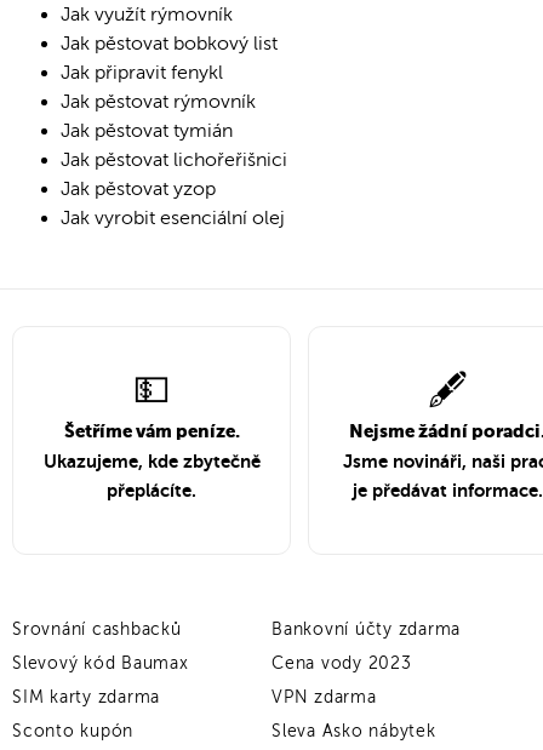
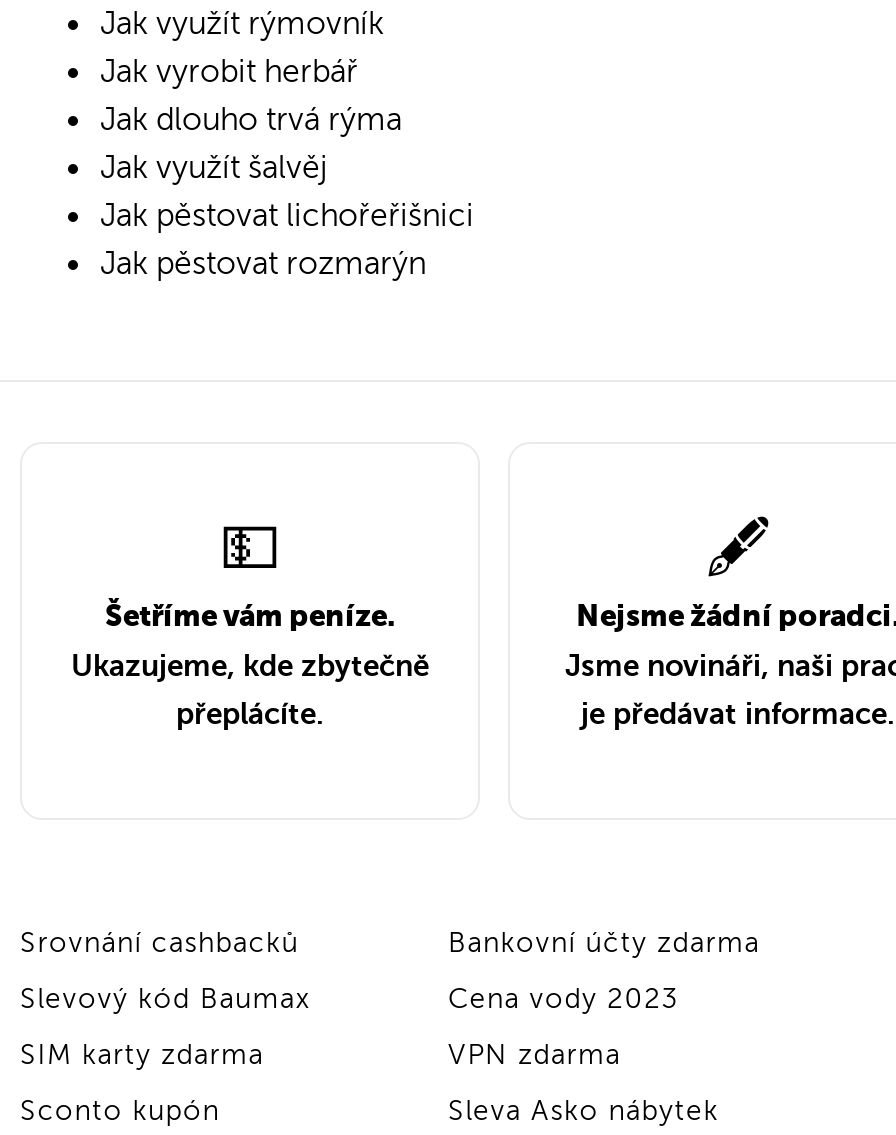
- Jak pěstovat bobkový list
- Jak připravit fenykl
- Jak pěstovat rýmovník
- Jak pěstovat tymián
+ Jak vyrobit herbář
+ Jak dlouho trvá rýma
+ Jak využít šalvěj

- Jak pěstovat yzop
- Jak vyrobit esenciální olej
+ Jak pěstovat rozmarýn
